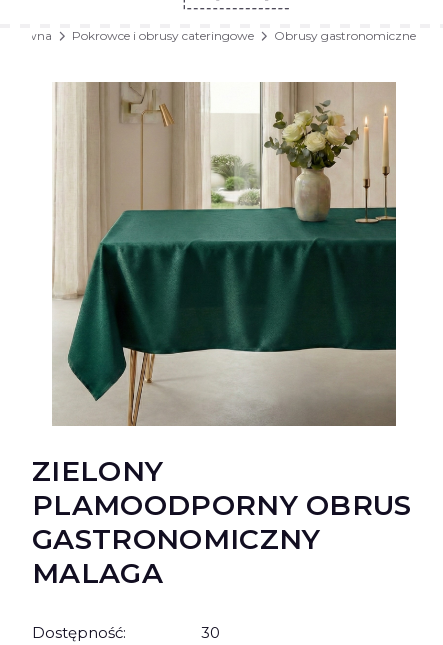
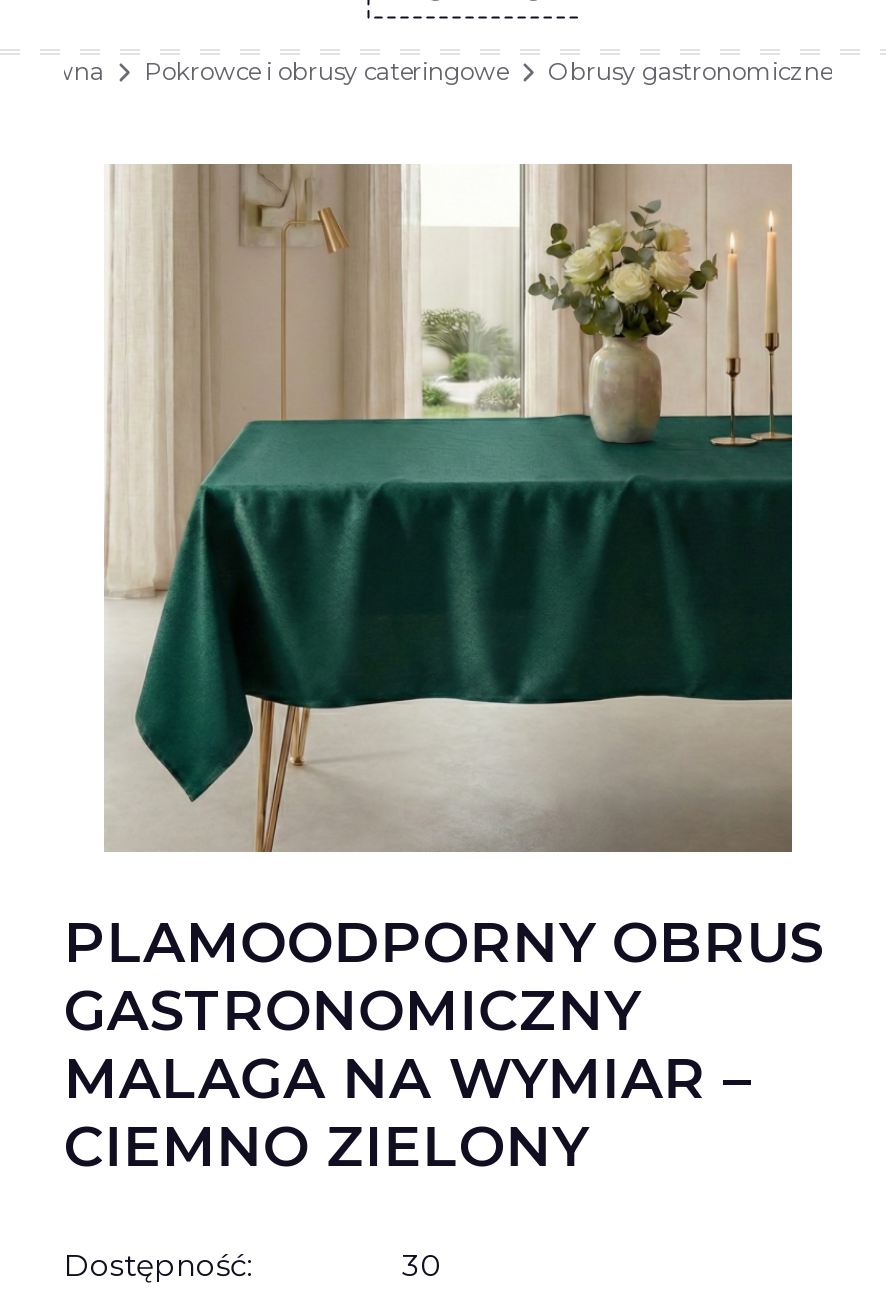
- ZIELONY

moved up: PLAMOODPORNY OBRUS | GASTRONOMICZNY

- MALAGA
+ MALAGA NA WYMIAR –
+ CIEMNO ZIELONY
